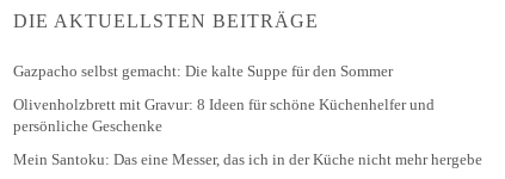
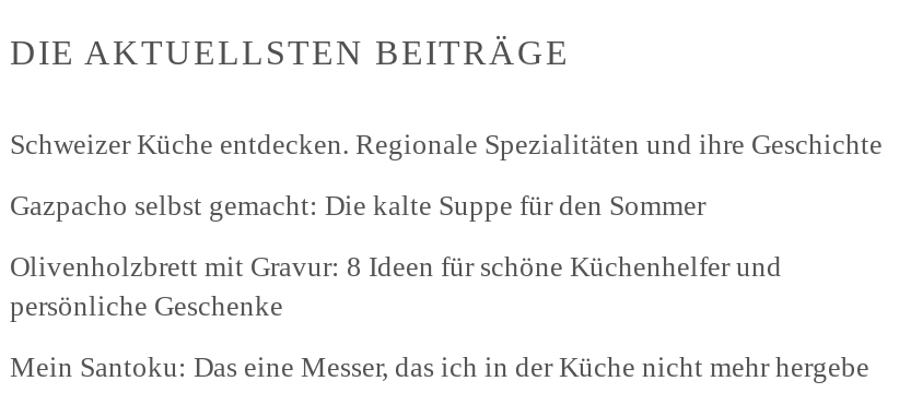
+ Schweizer Küche entdecken. Regionale Spezialitäten und ihre Geschichte
